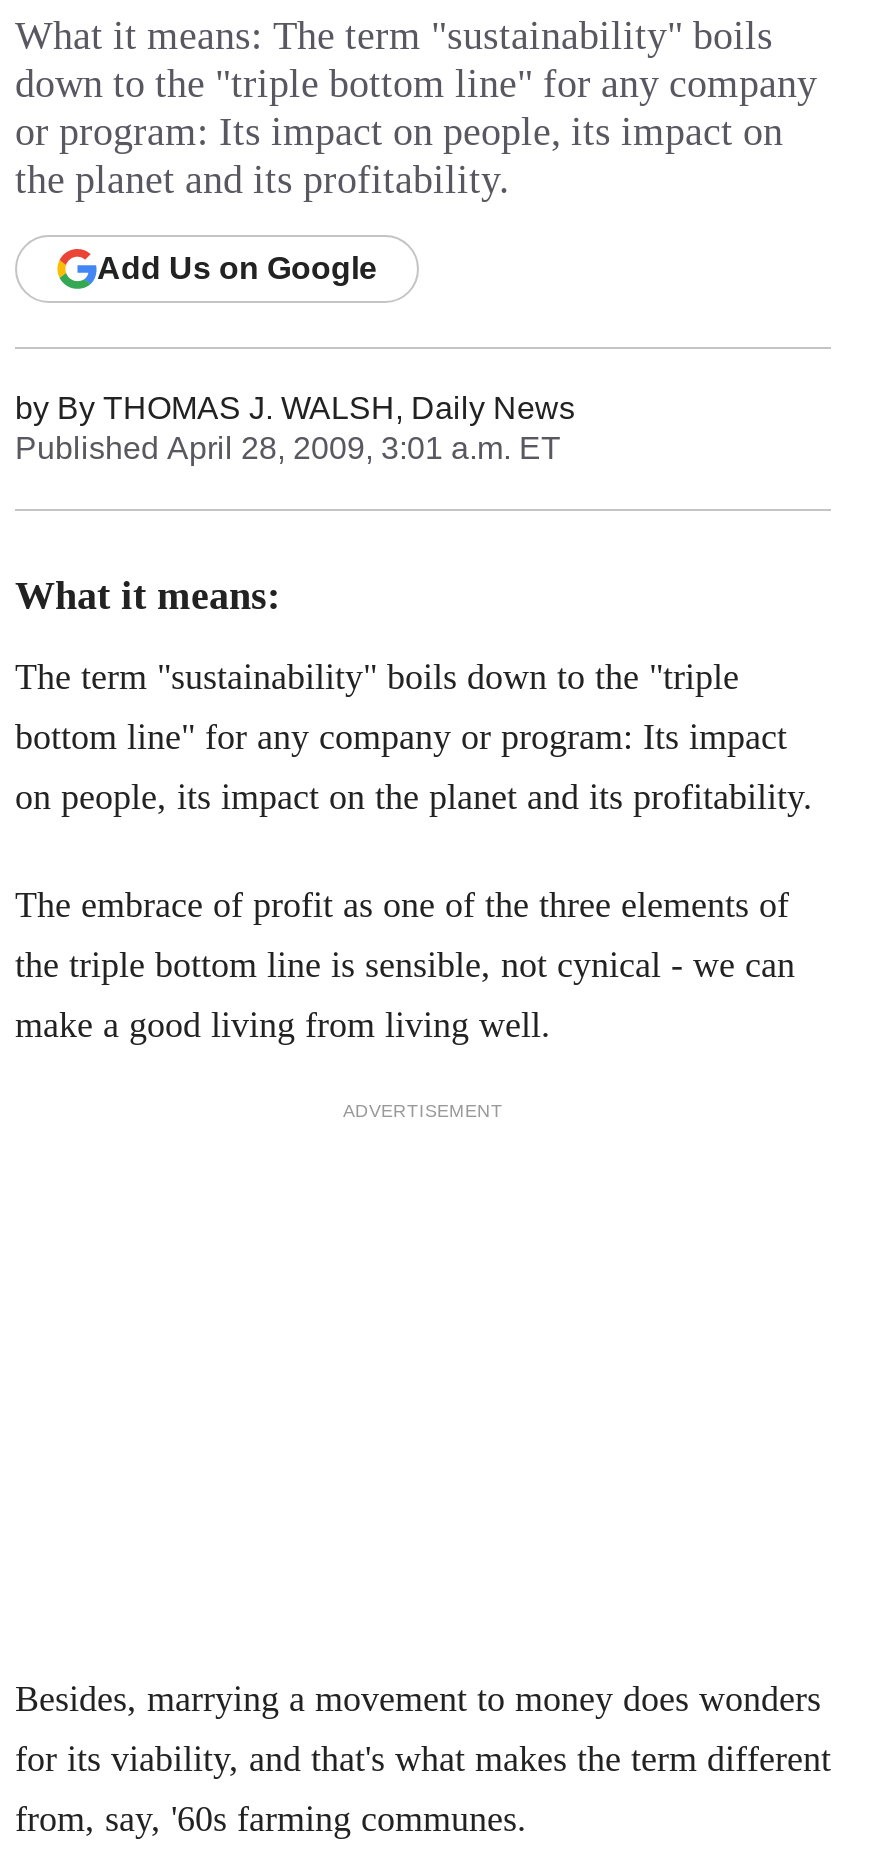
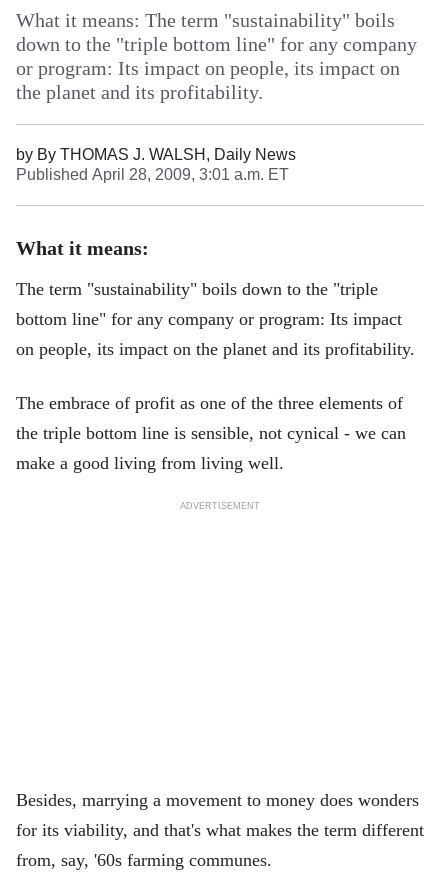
- Add Us on Google
